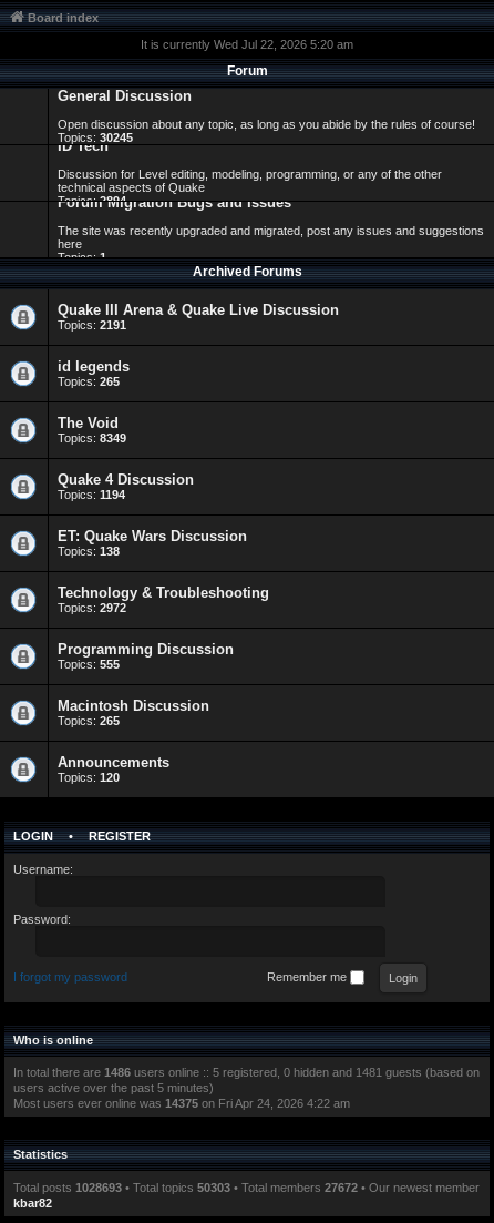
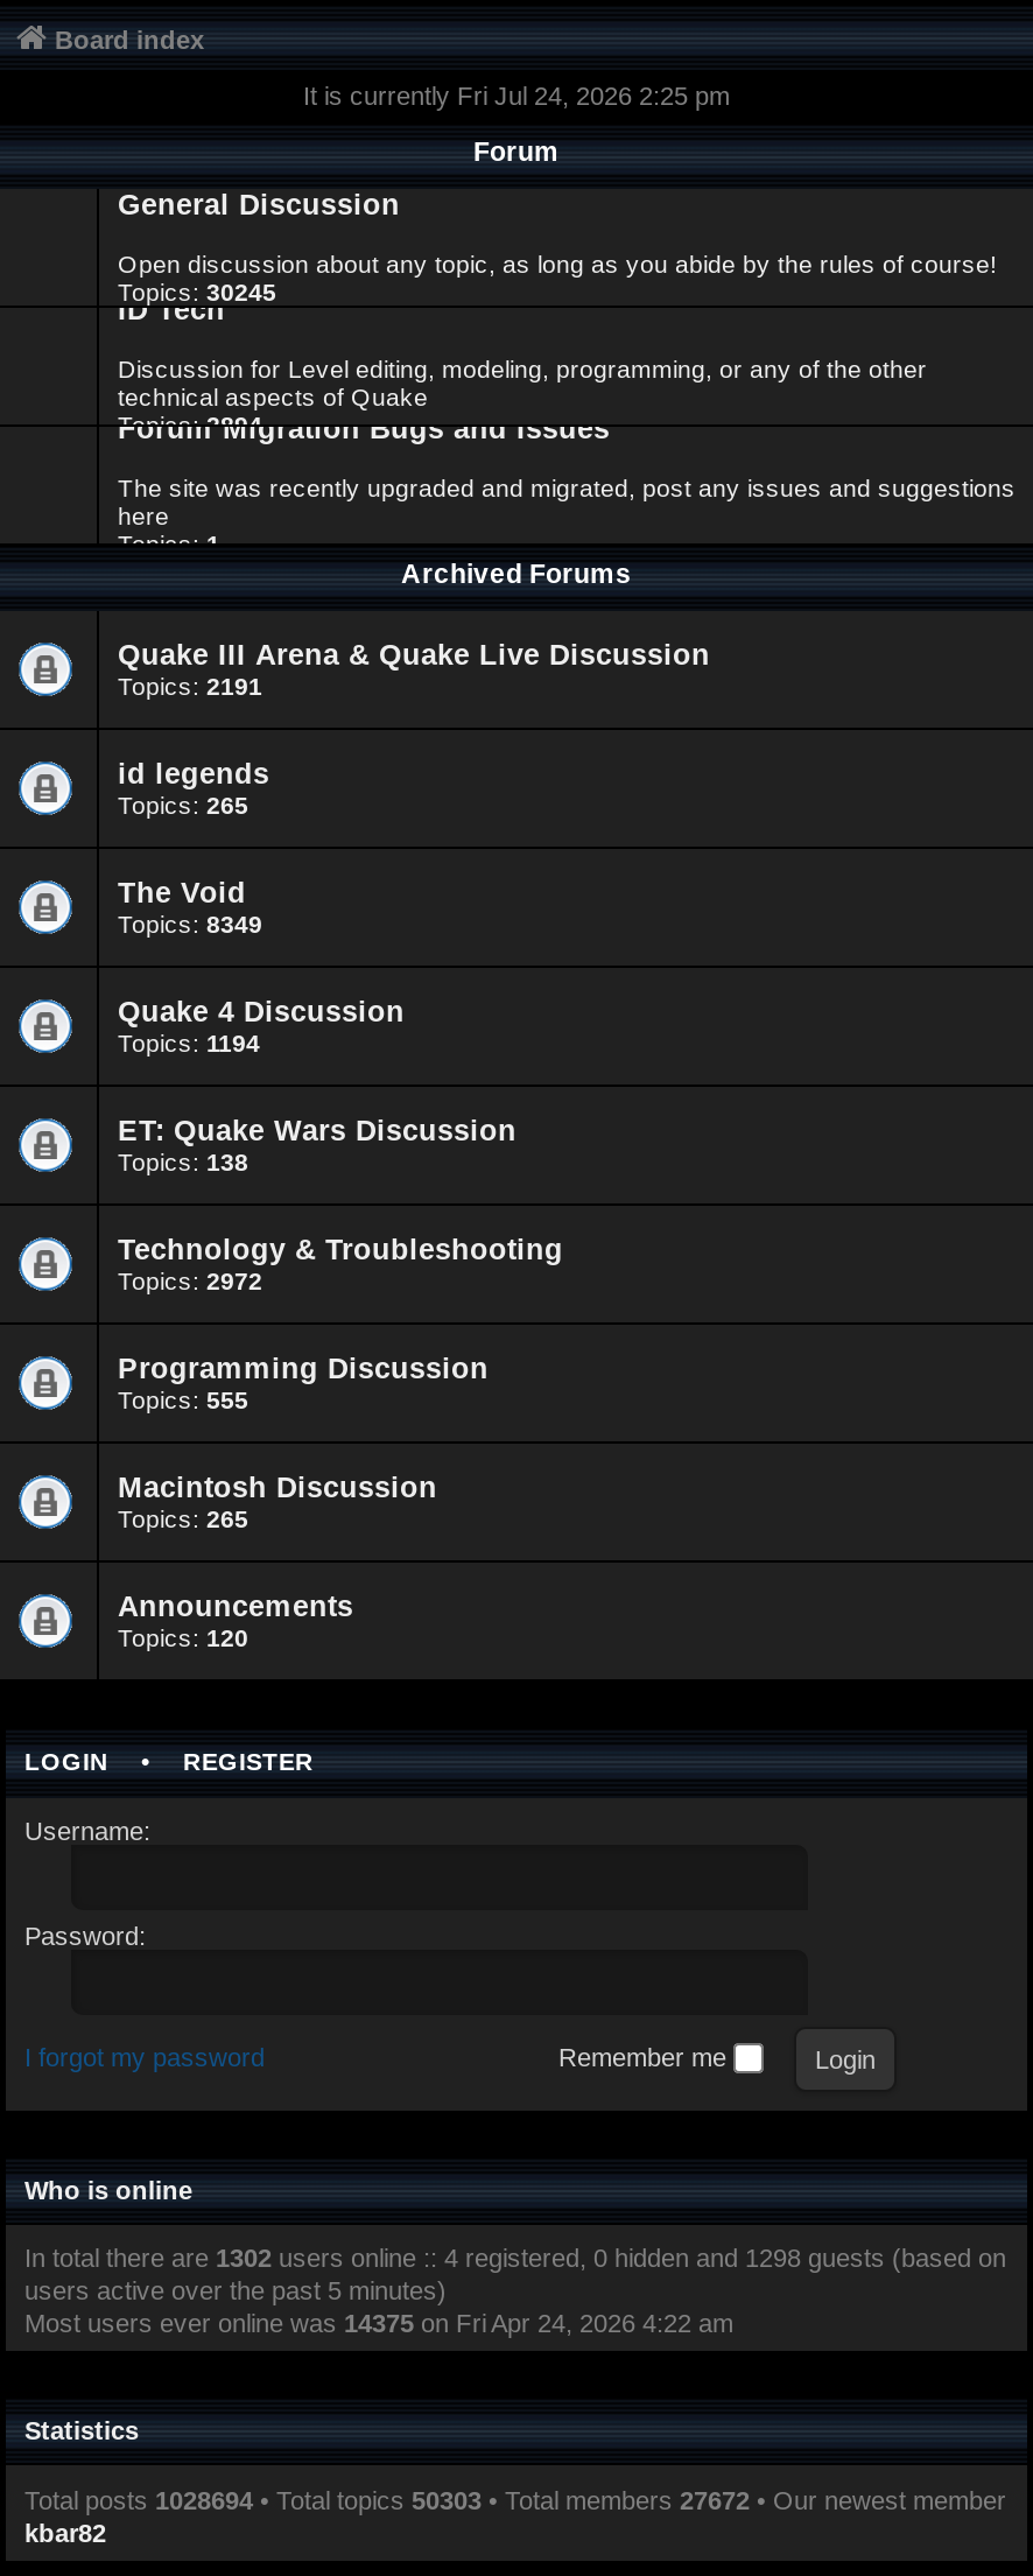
- It is currently Wed Jul 22, 2026 5:20 am
+ It is currently Fri Jul 24, 2026 2:25 pm

- In total there are 1486 users online :: 5 registered, 0 hidden and 1481 guests (based on
+ In total there are 1302 users online :: 4 registered, 0 hidden and 1298 guests (based on

- Total posts 1028693 • Total topics 50303 • Total members 27672 • Our newest member
+ Total posts 1028694 • Total topics 50303 • Total members 27672 • Our newest member
